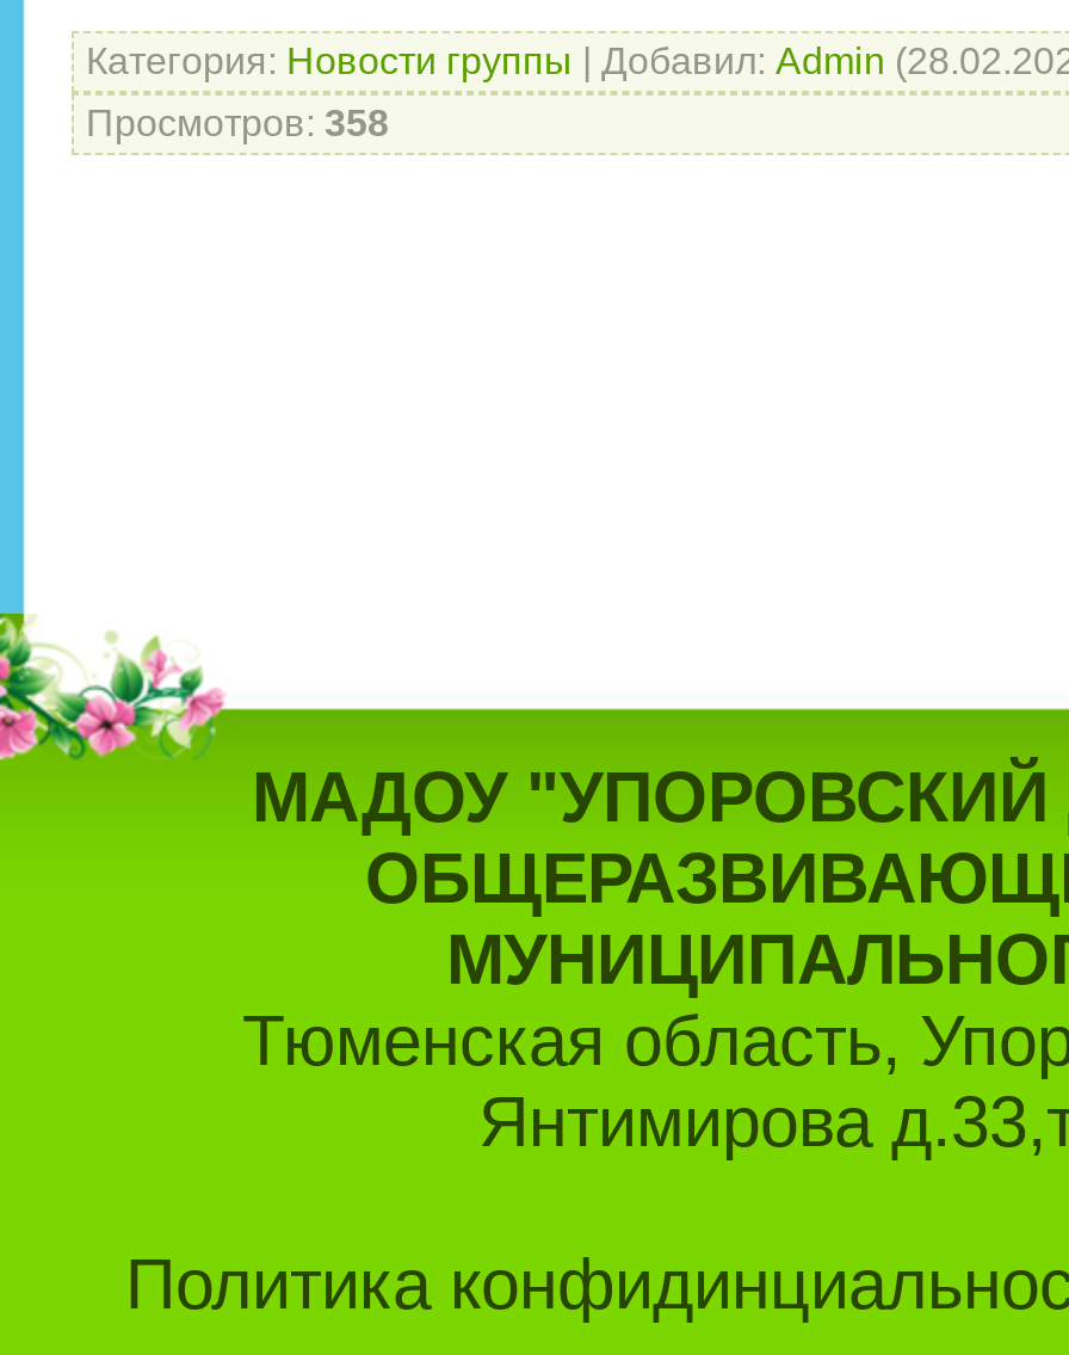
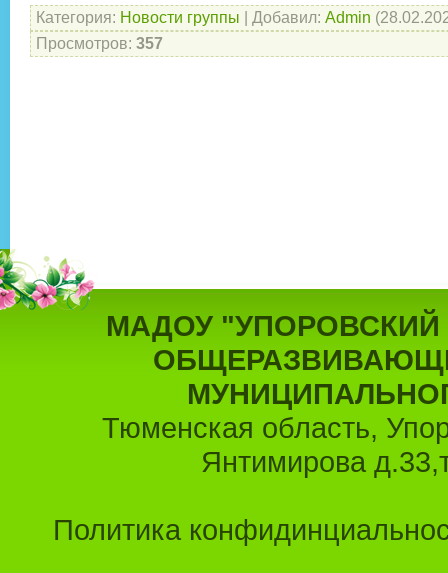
- Просмотров: 358
+ Просмотров: 357
